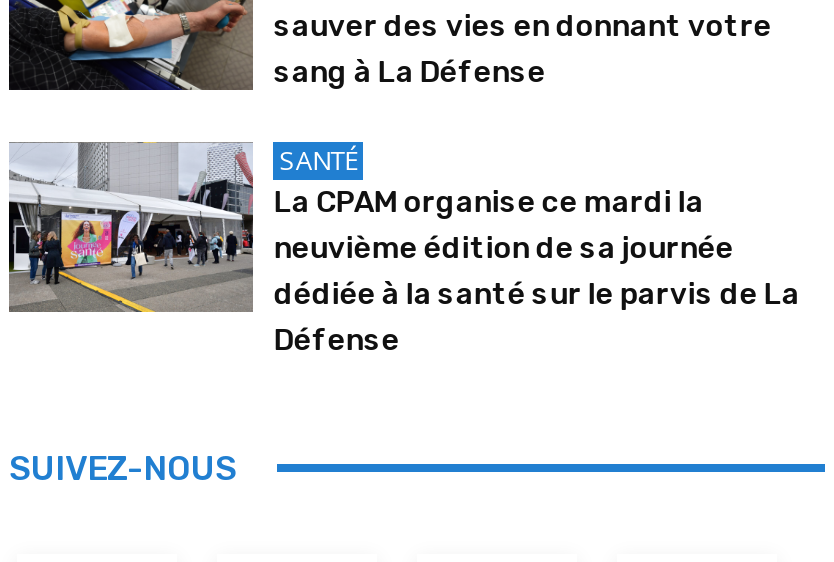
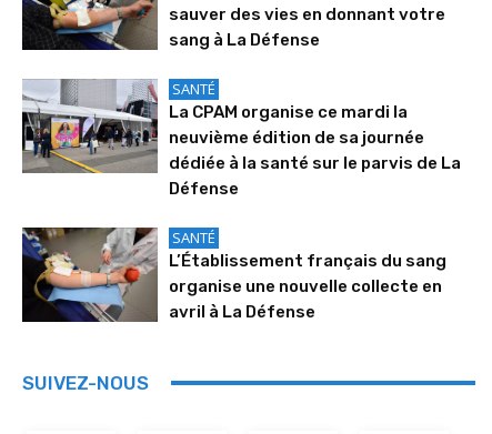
+ [image]
+ SANTÉ
+ L’Établissement français du sang
+ organise une nouvelle collecte en
+ avril à La Défense
